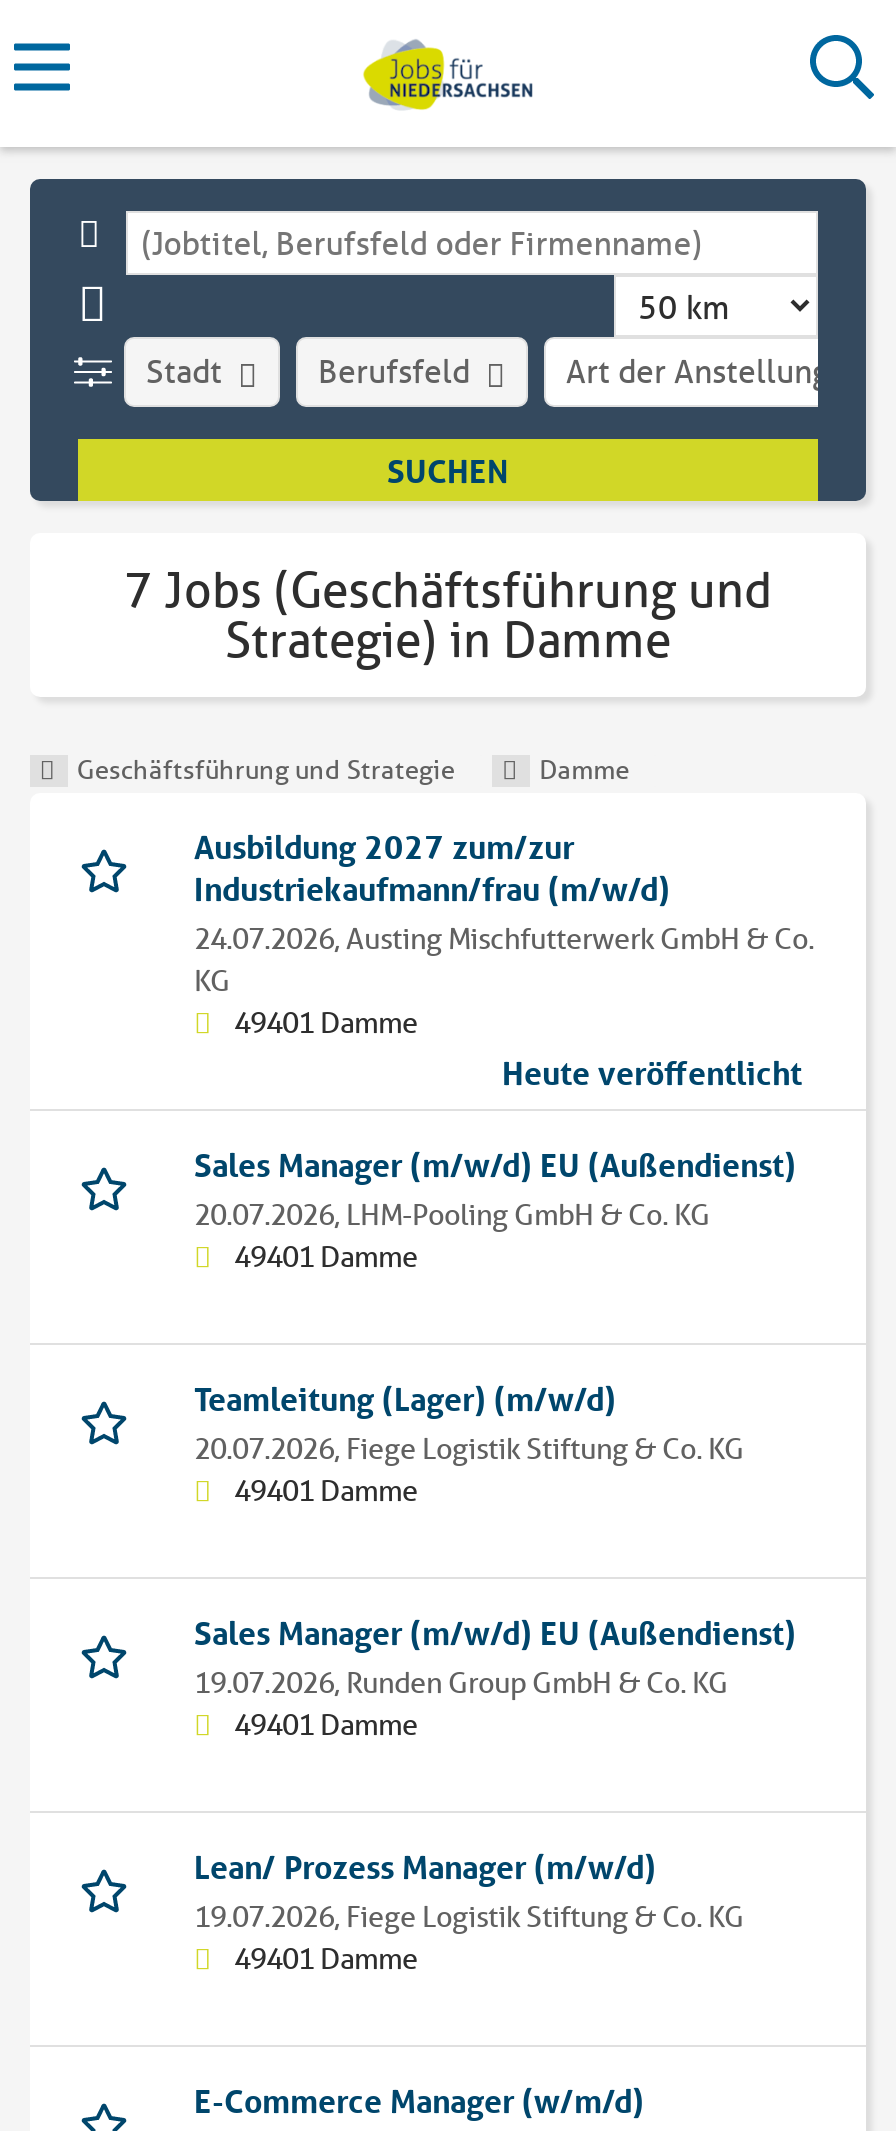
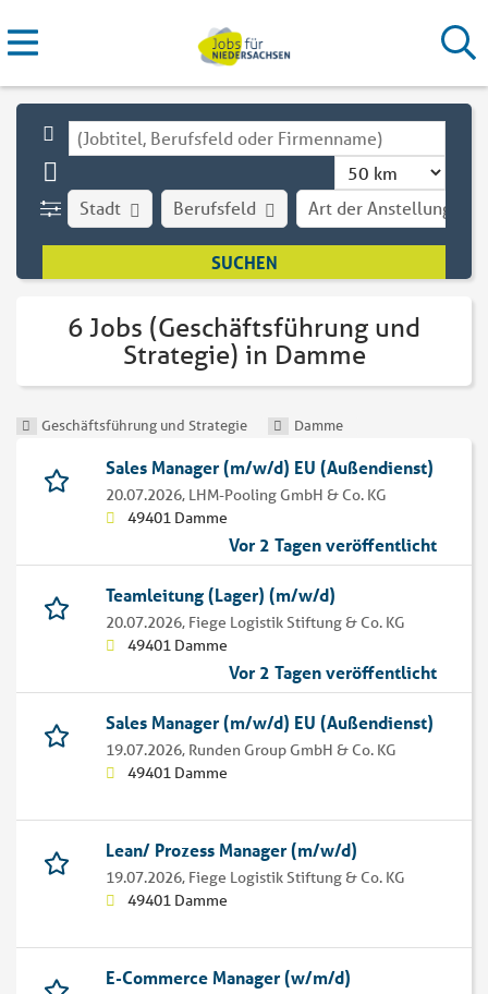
- 7 Jobs (Geschäftsführung und
+ 6 Jobs (Geschäftsführung und

- Ausbildung 2027 zum/zur
- Industriekaufmann/frau (m/w/d)
- 24.07.2026, Austing Mischfutterwerk GmbH & Co.
- KG
- 49401 Damme
- Heute veröffentlicht

+ Vor 2 Tagen veröffentlicht

+ Vor 2 Tagen veröffentlicht
